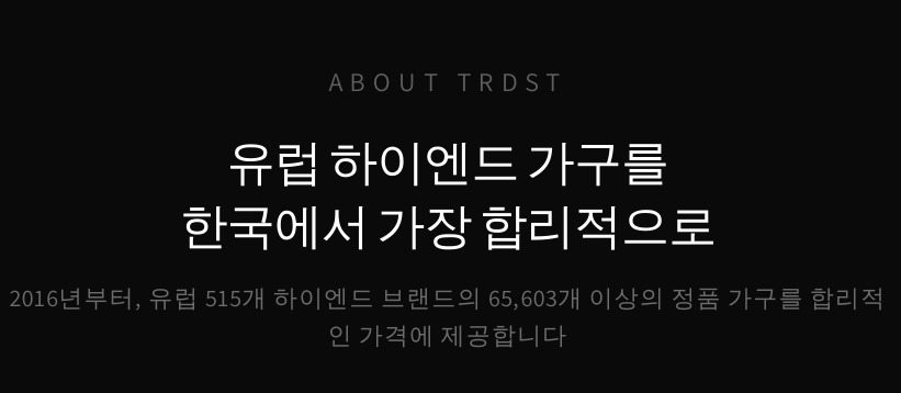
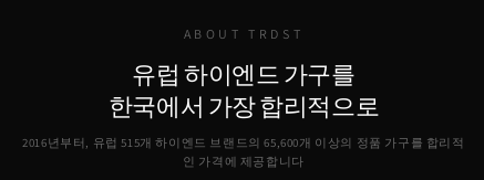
- 2016년부터, 유럽 515개 하이엔드 브랜드의 65,603개 이상의 정품 가구를 합리적
+ 2016년부터, 유럽 515개 하이엔드 브랜드의 65,600개 이상의 정품 가구를 합리적
